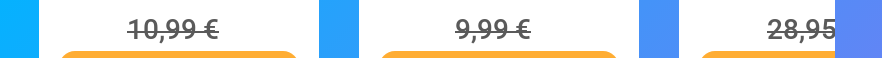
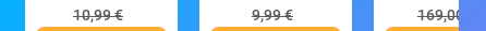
- 28,95 €
+ 169,00 €
